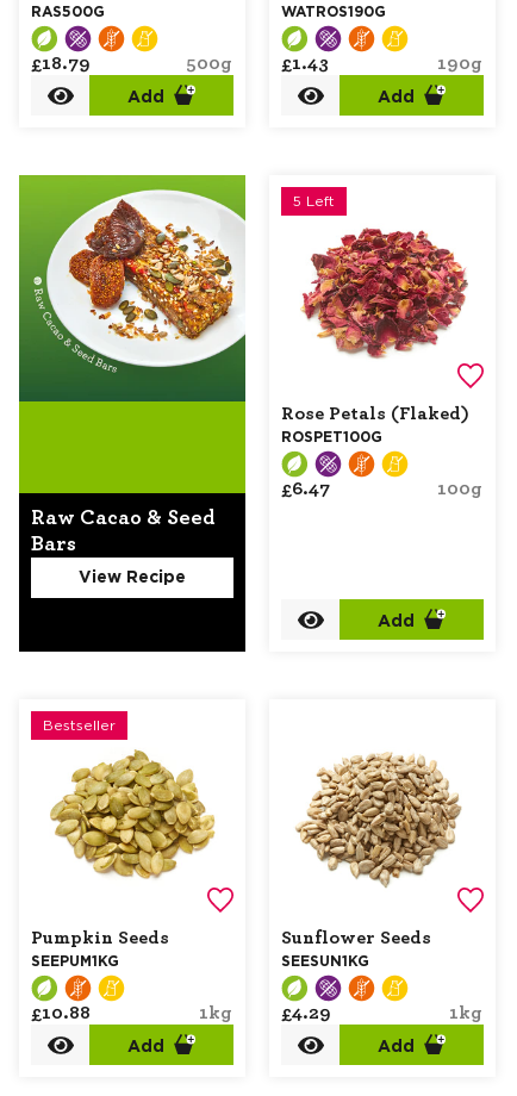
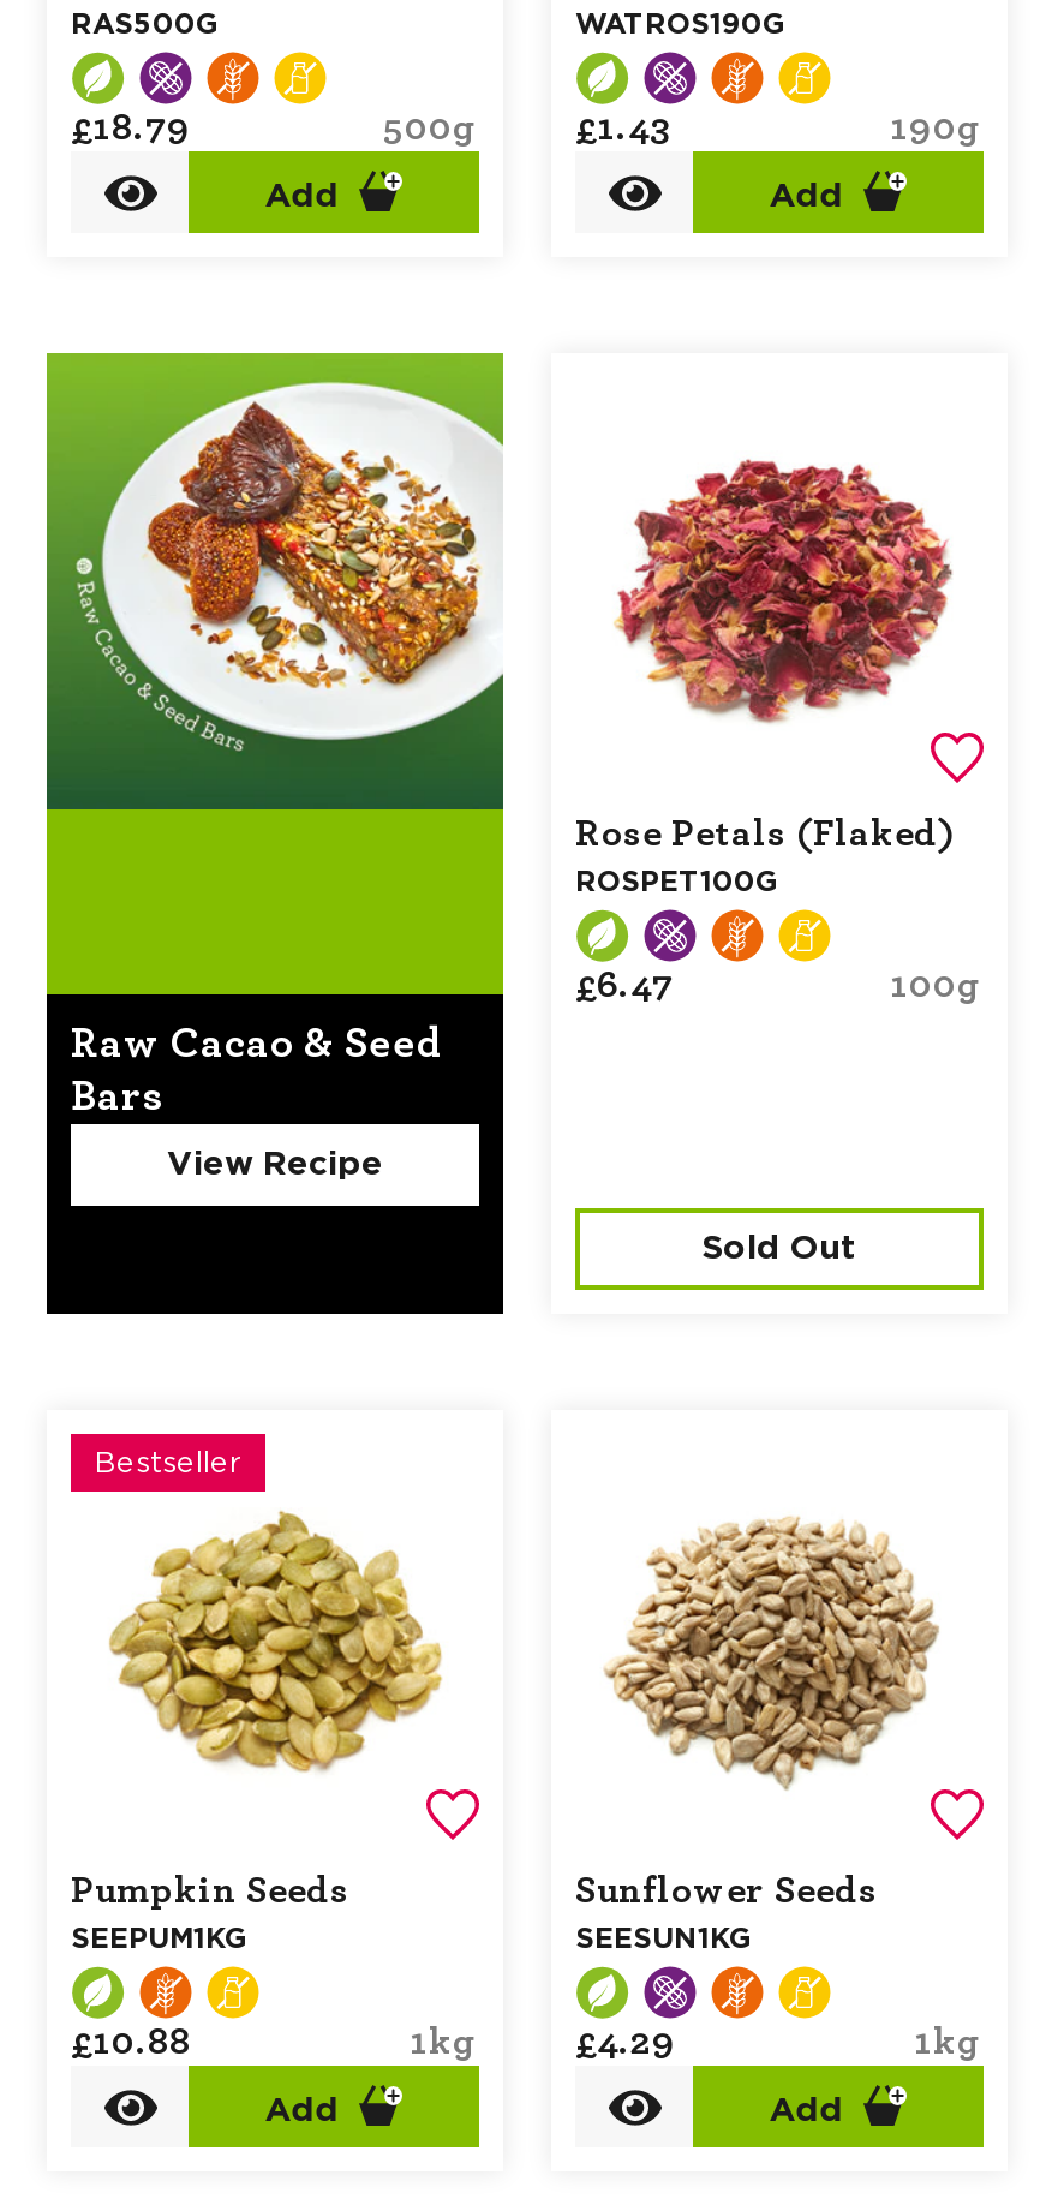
- 5 Left

- Add
+ Sold Out
